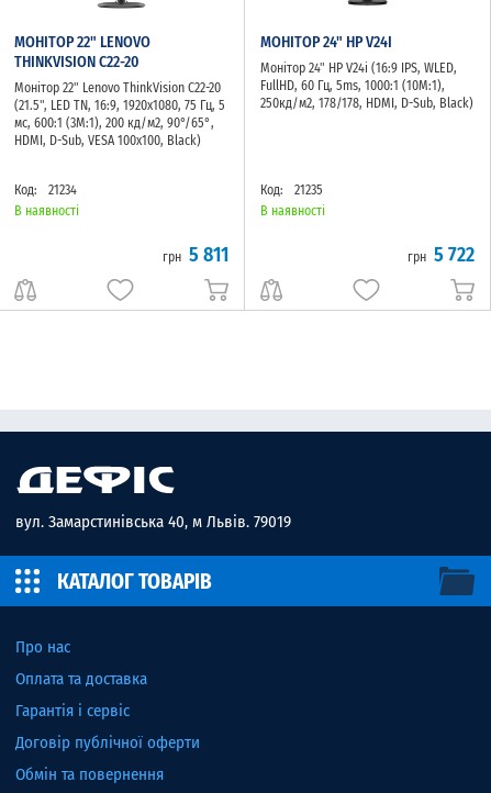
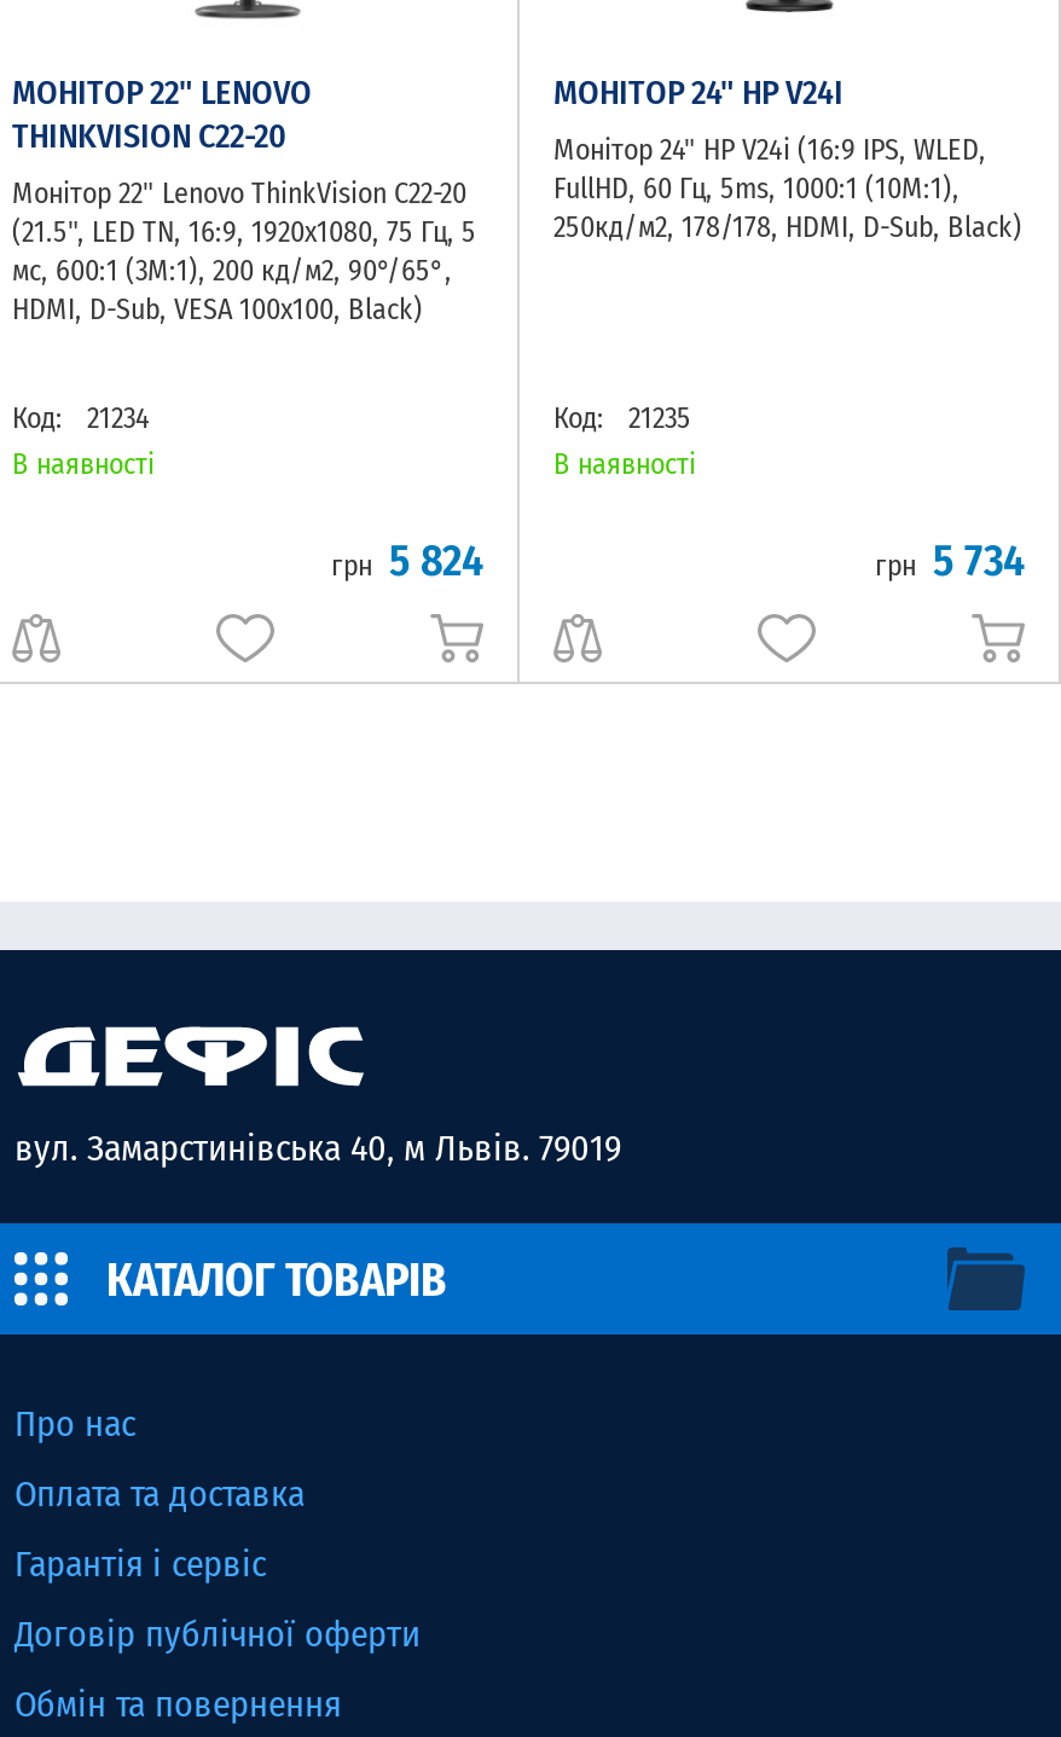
- грн 5 811
+ грн 5 824

- грн 5 722
+ грн 5 734
